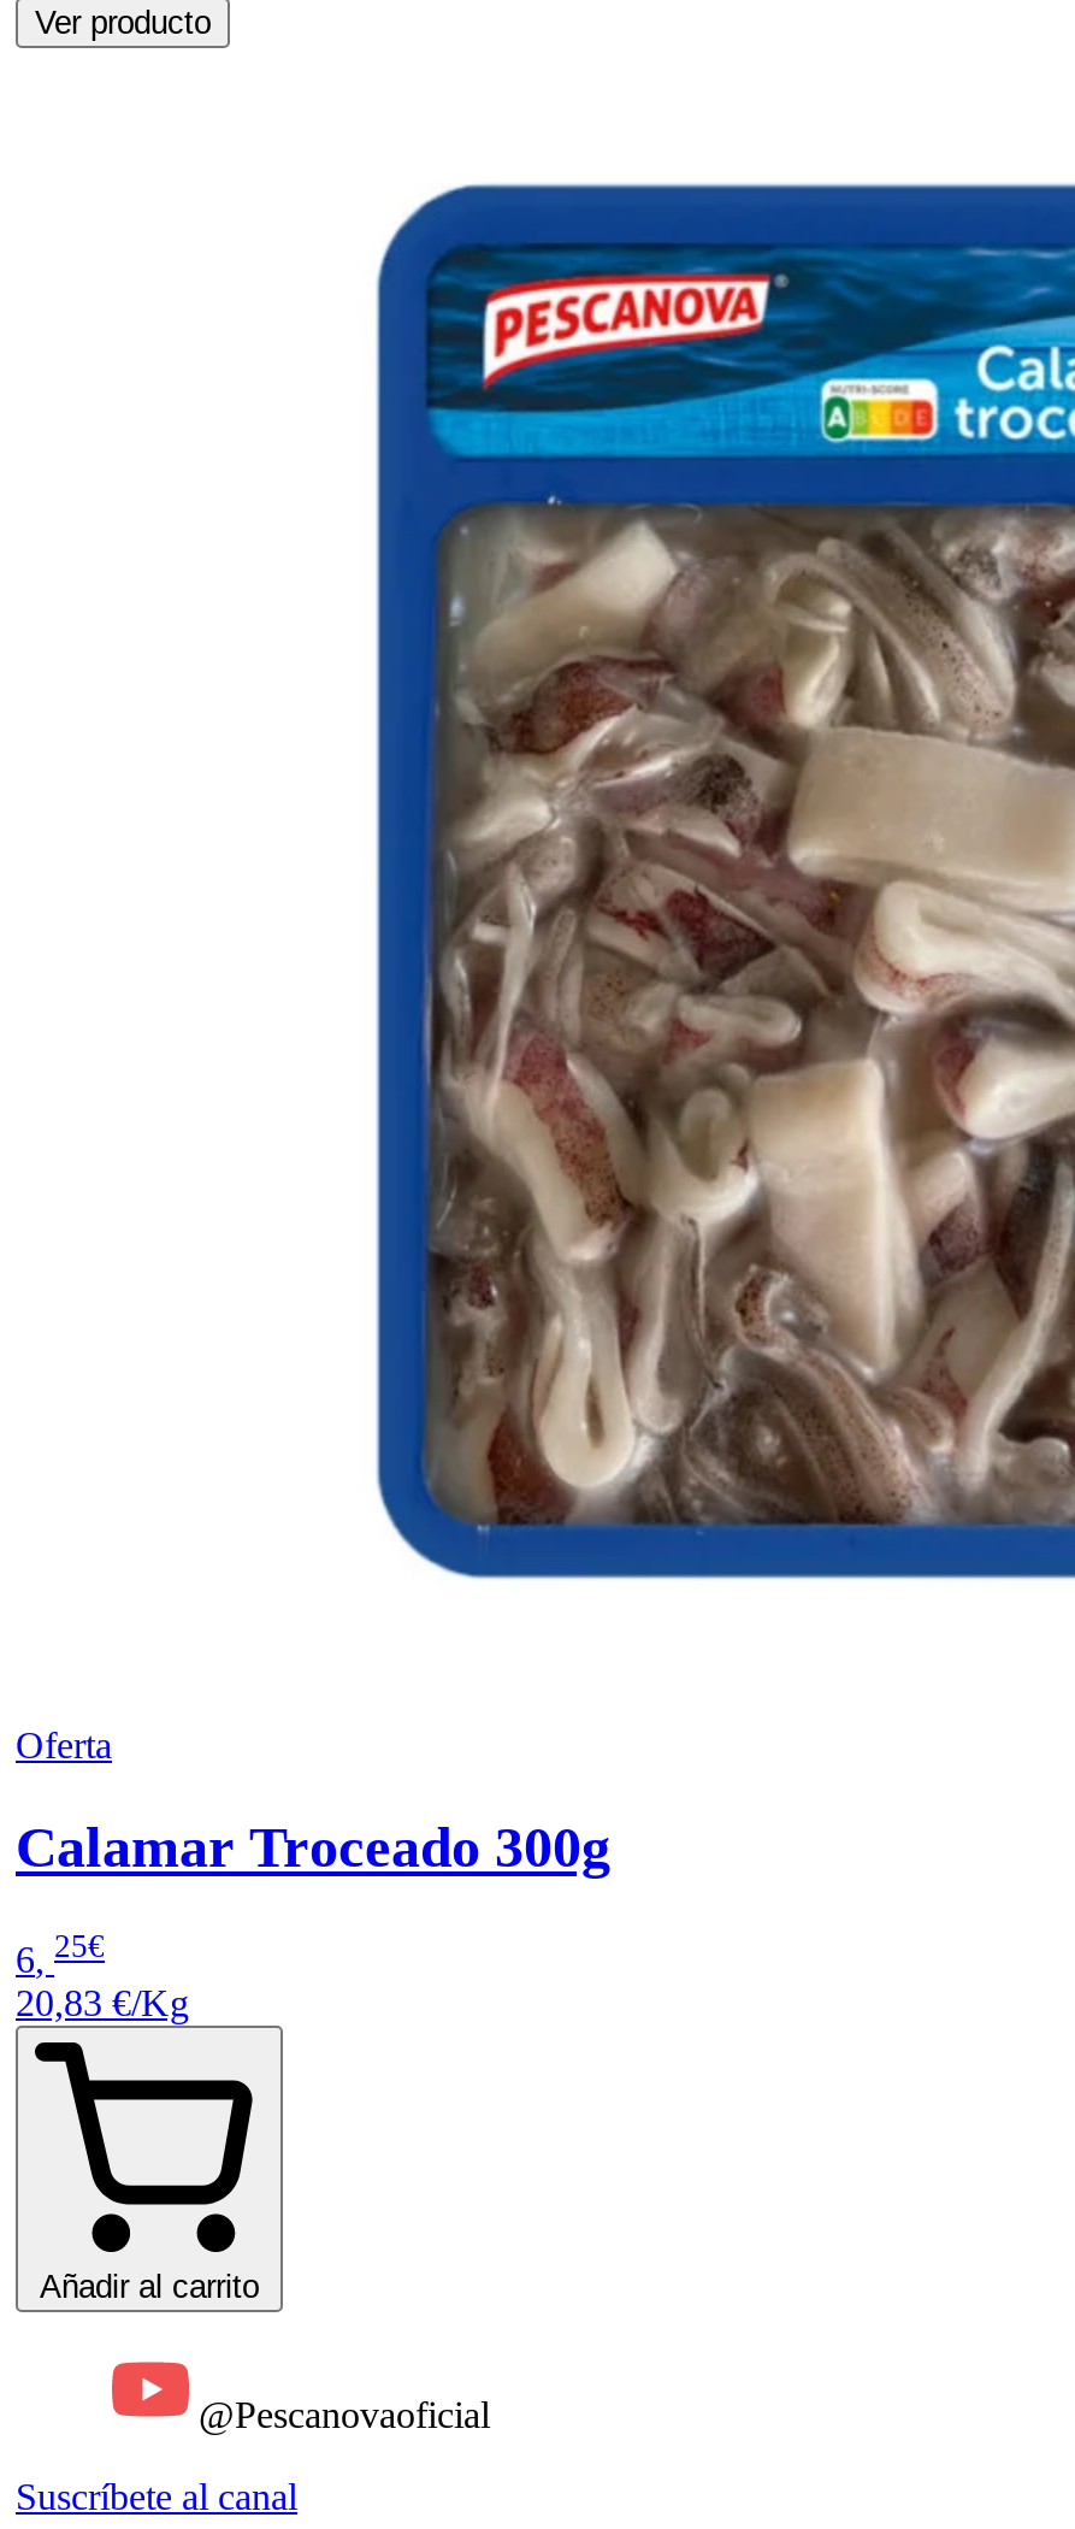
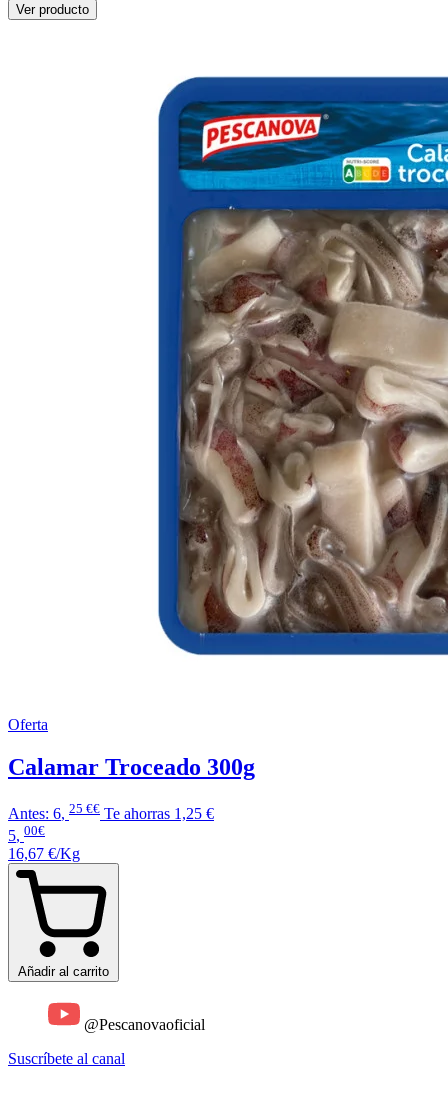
- 6, 25€
- 20,83 €/Kg
+ Antes: 6, 25 €€ Te ahorras 1,25 €
+ 5, 00€
+ 16,67 €/Kg
